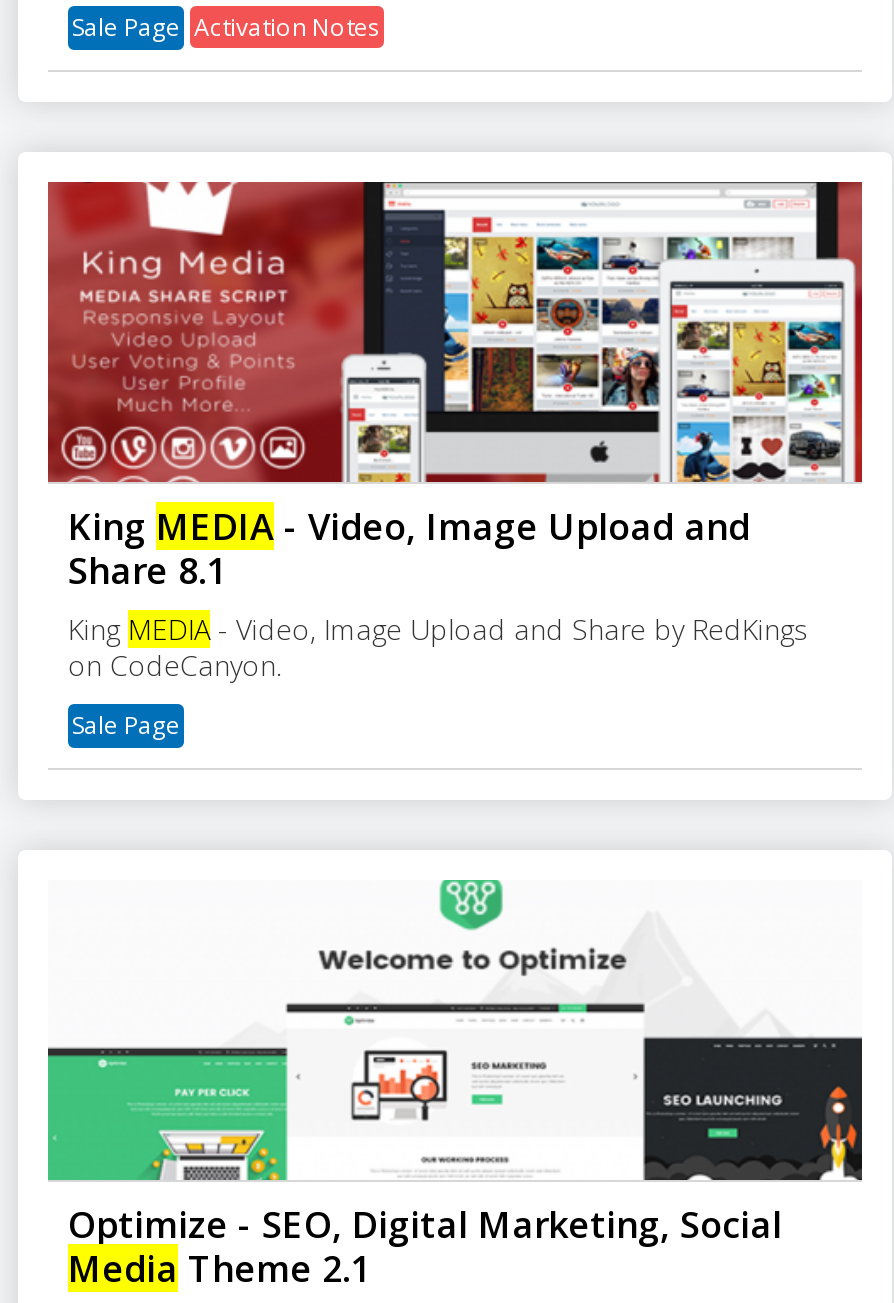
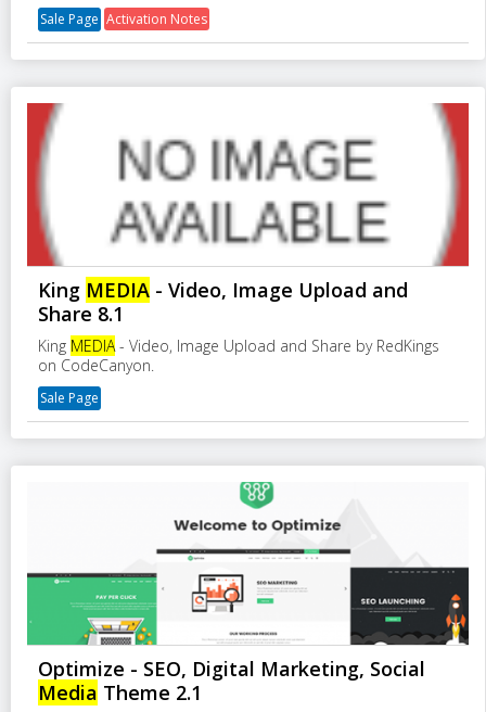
- [image]
+ [image]
